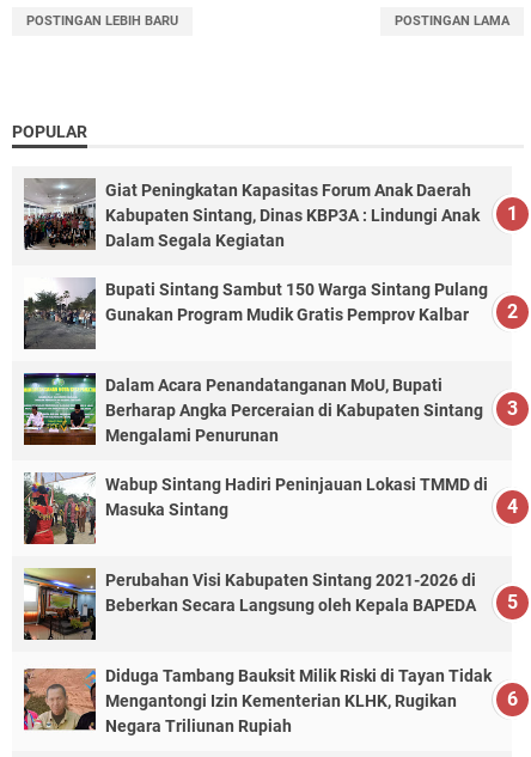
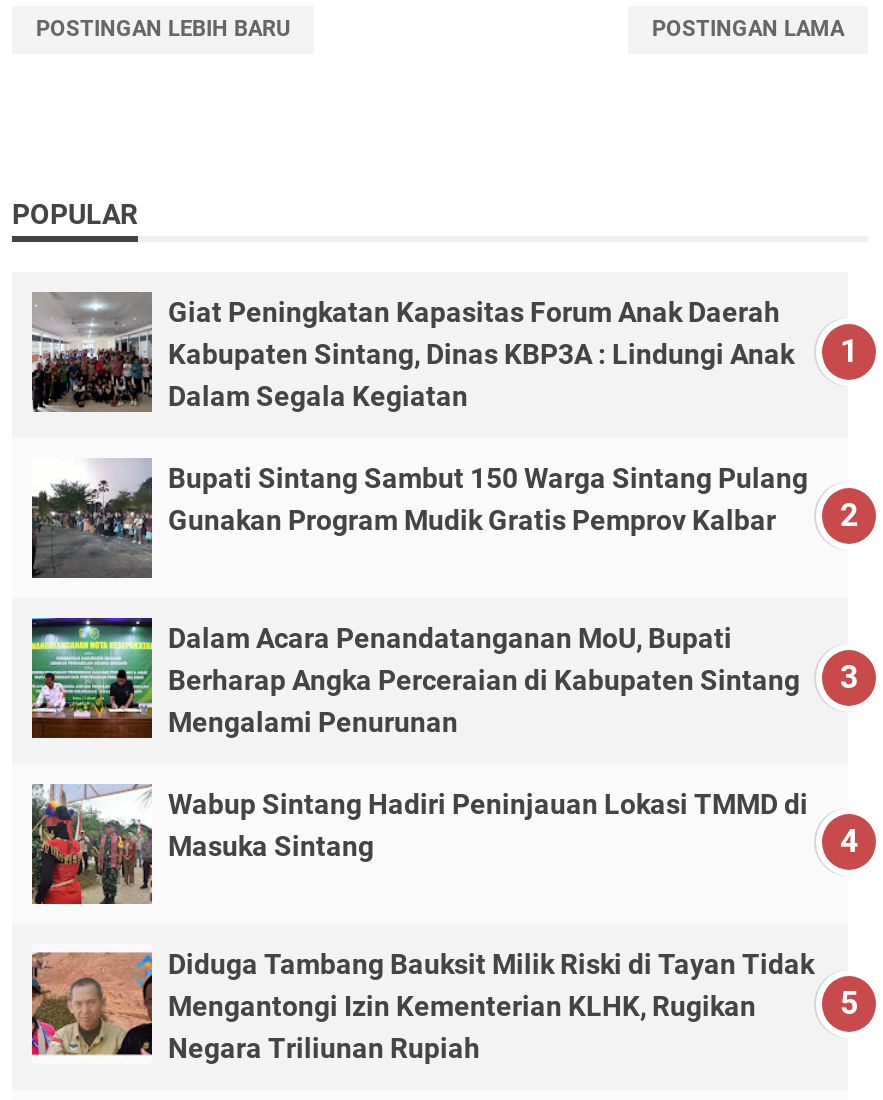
- [image]
- Perubahan Visi Kabupaten Sintang 2021-2026 di
- Beberkan Secara Langsung oleh Kepala BAPEDA
